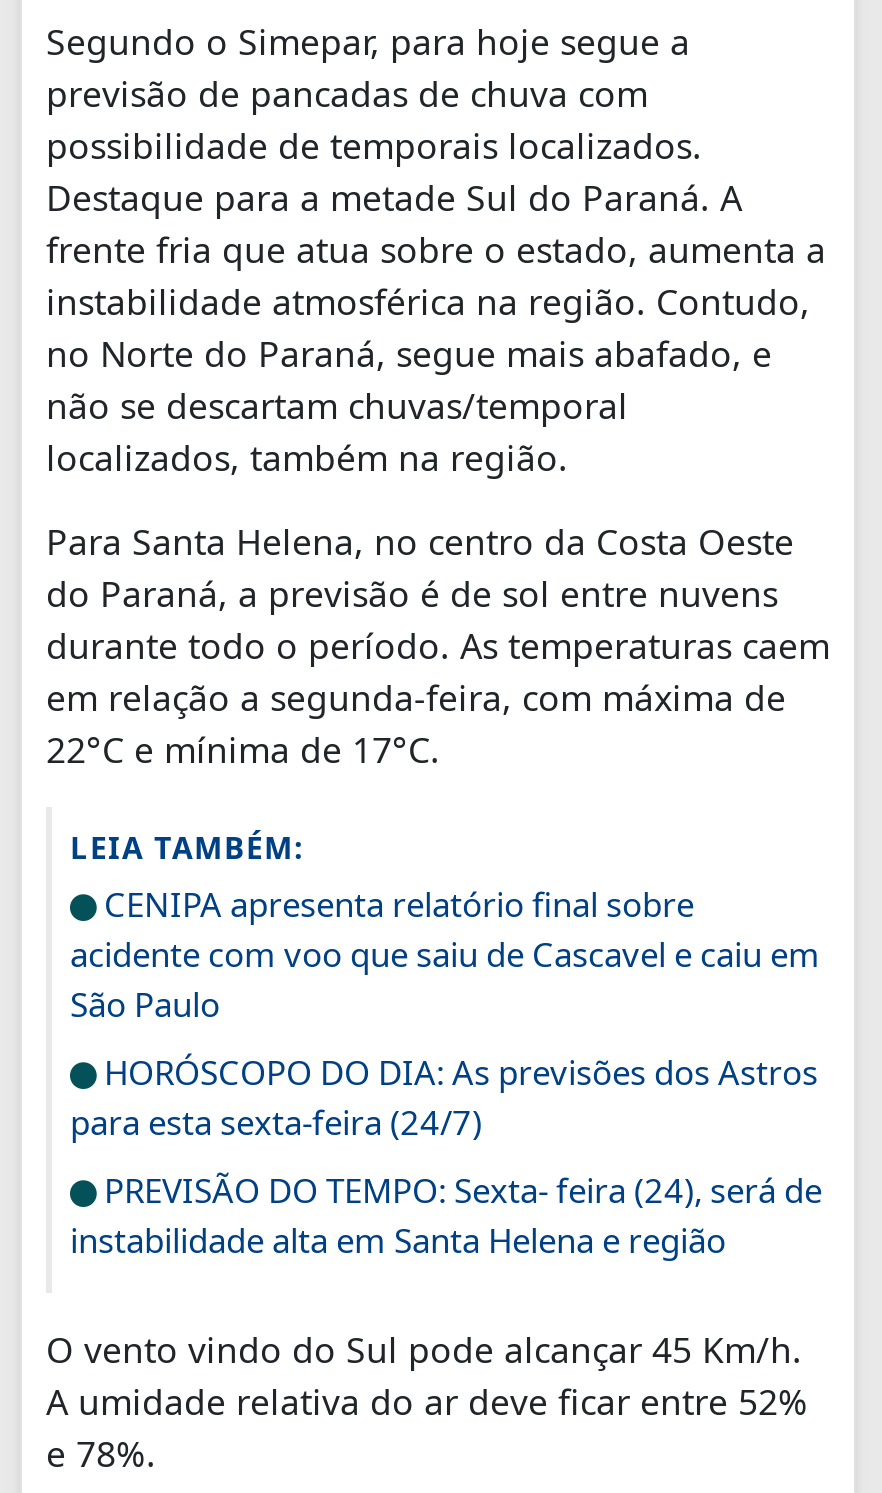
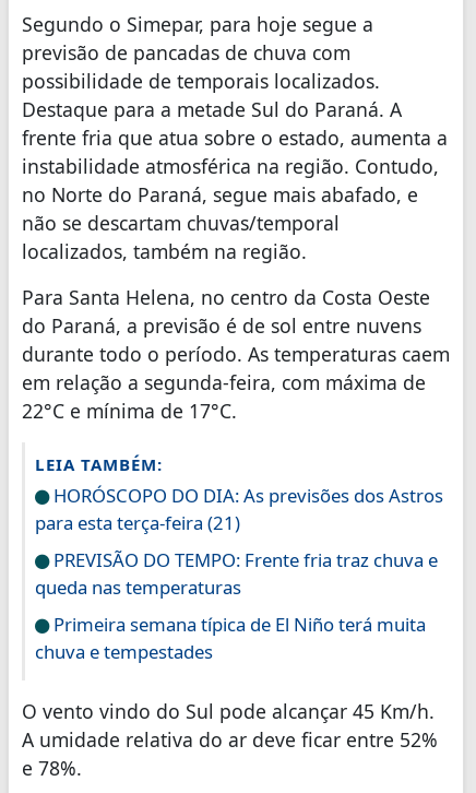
- CENIPA apresenta relatório final sobre
- acidente com voo que saiu de Cascavel e caiu em
- São Paulo

moved up: HORÓSCOPO DO DIA: As previsões dos Astros

- para esta sexta-feira (24/7)
- PREVISÃO DO TEMPO: Sexta- feira (24), será de
- instabilidade alta em Santa Helena e região
+ para esta terça-feira (21)
+ PREVISÃO DO TEMPO: Frente fria traz chuva e
+ queda nas temperaturas
+ Primeira semana típica de El Niño terá muita
+ chuva e tempestades
